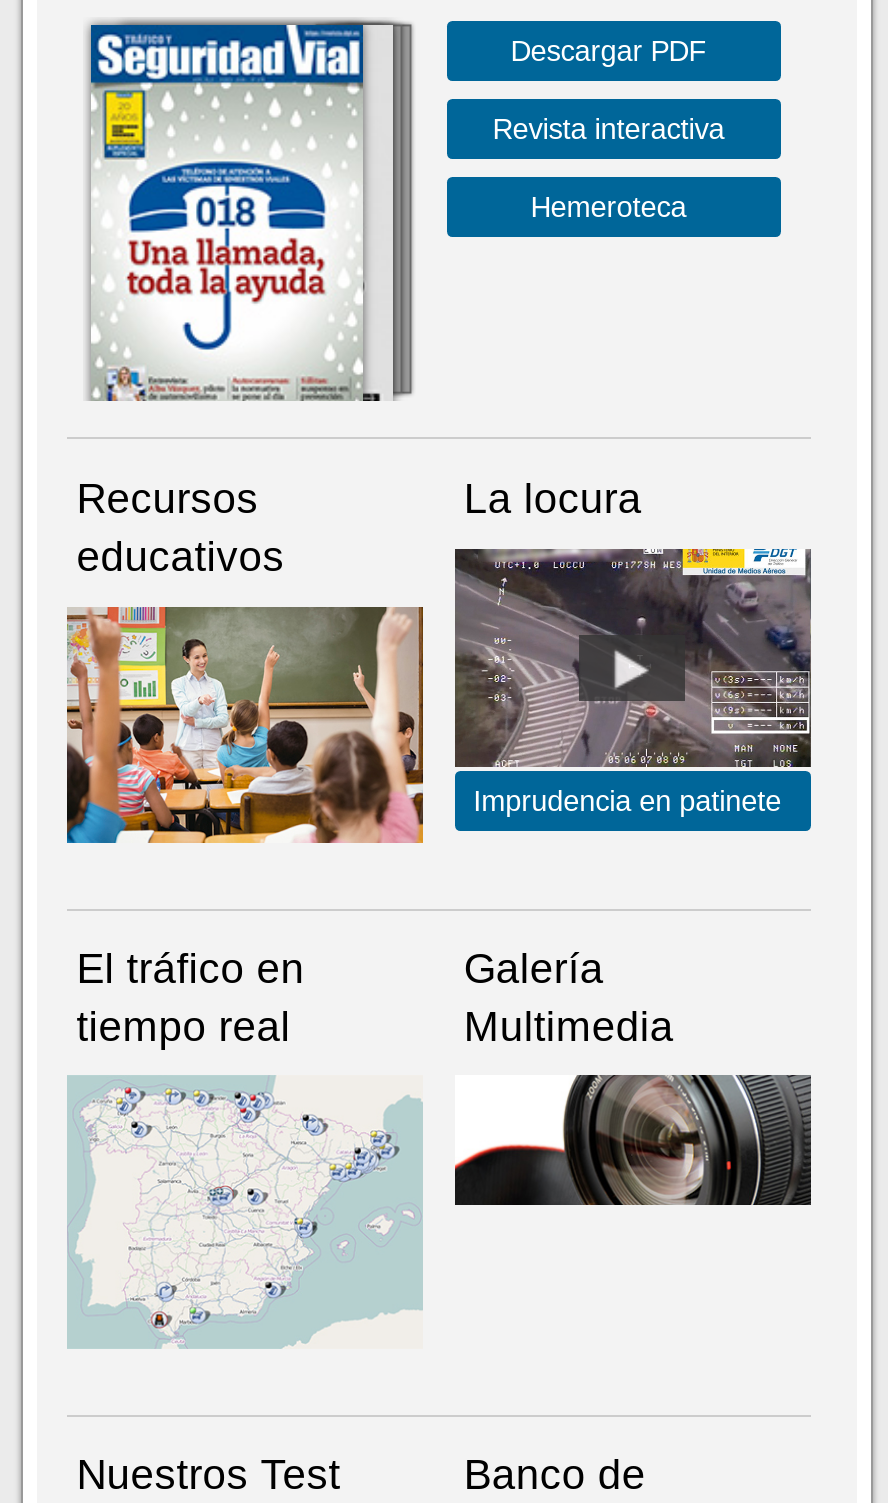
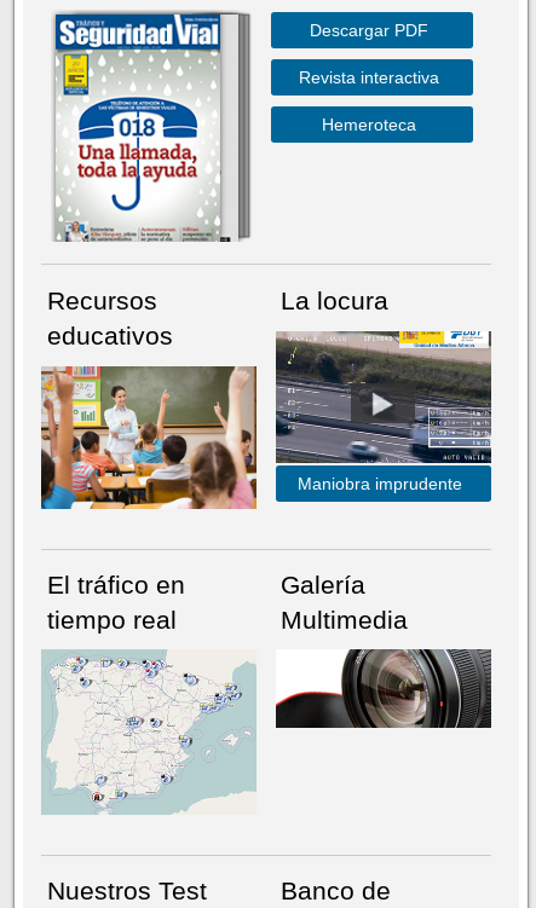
- [image]
- Imprudencia en patinete
+ [image]
+ Maniobra imprudente
